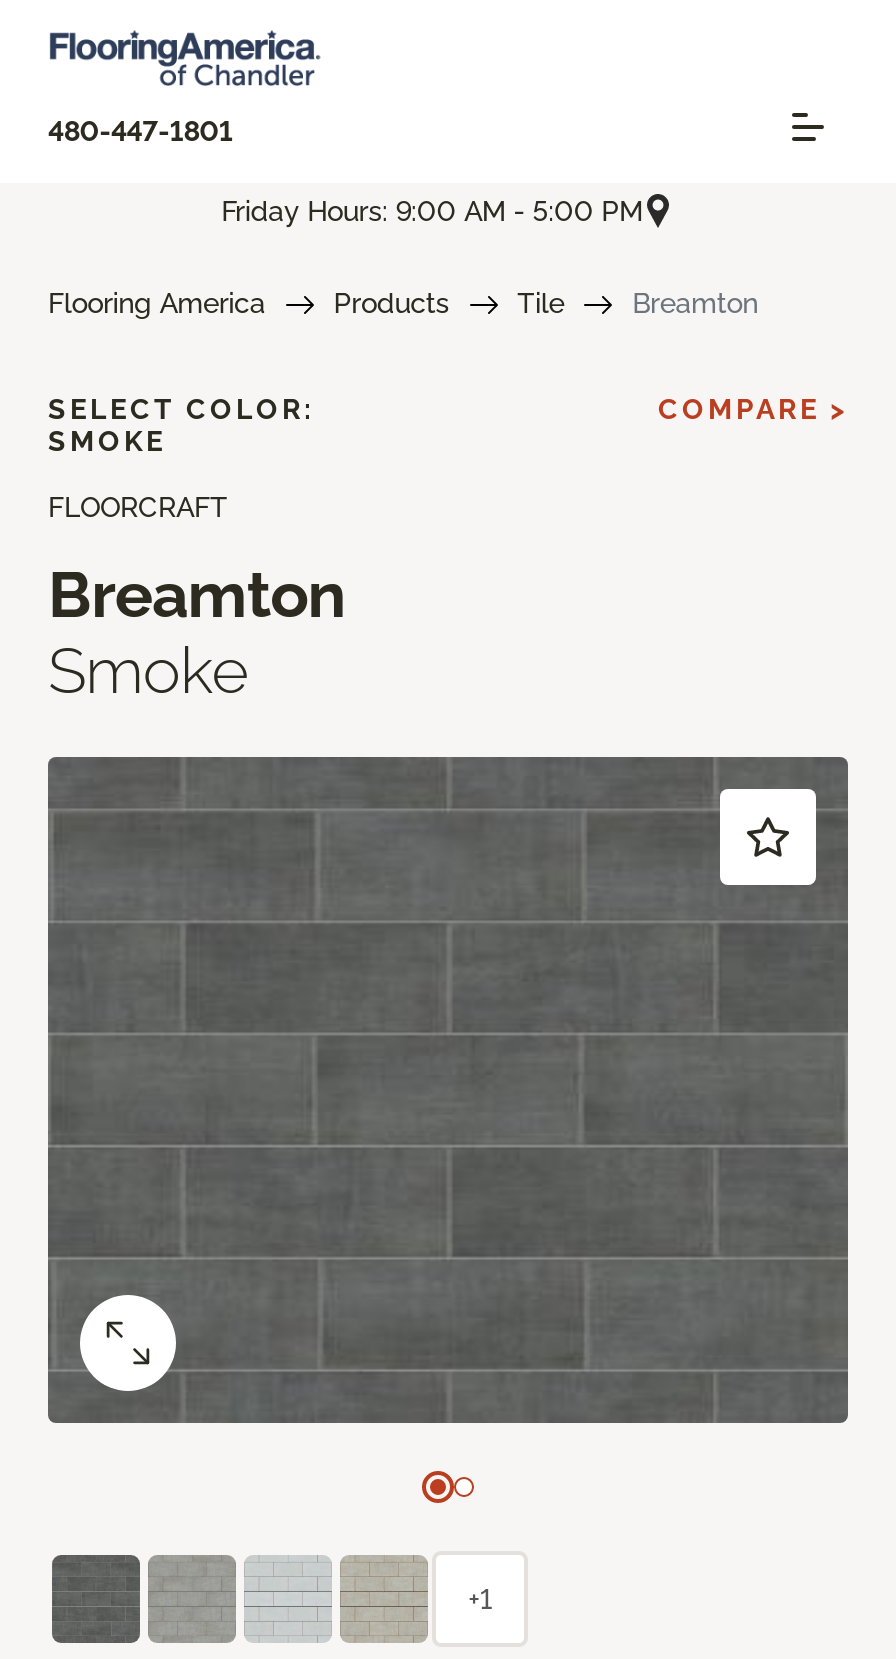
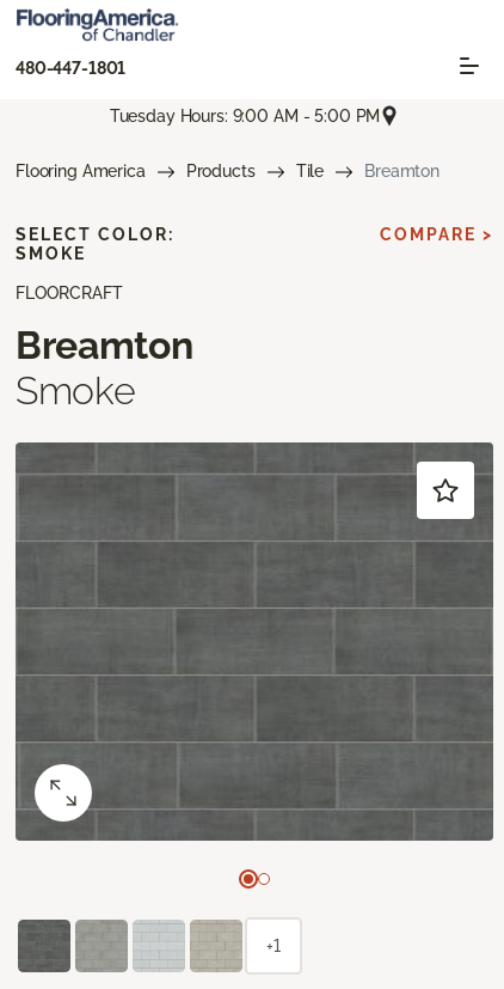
- Friday Hours: 9:00 AM - 5:00 PM
+ Tuesday Hours: 9:00 AM - 5:00 PM
